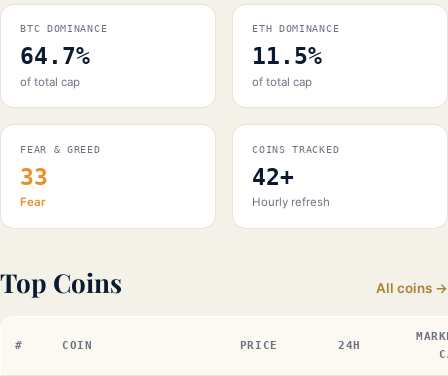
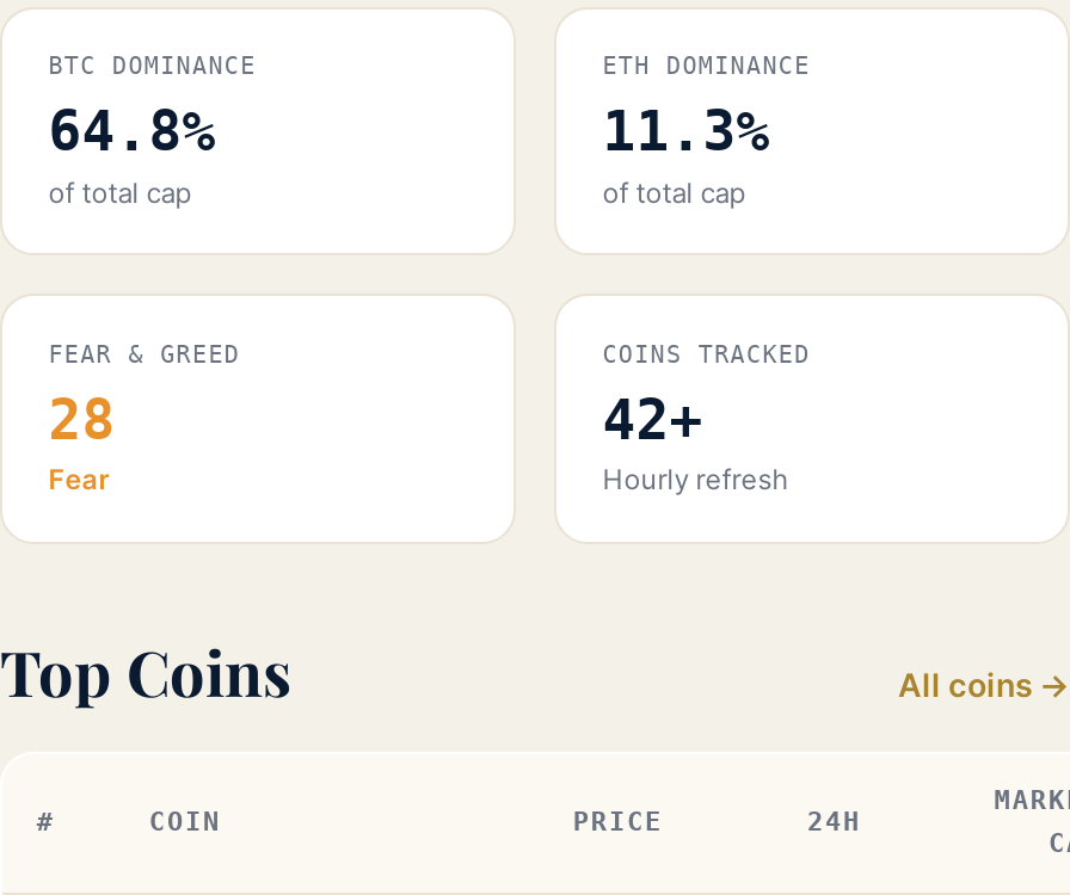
- 64.7%
+ 64.8%

- 11.5%
+ 11.3%

- 33
+ 28
